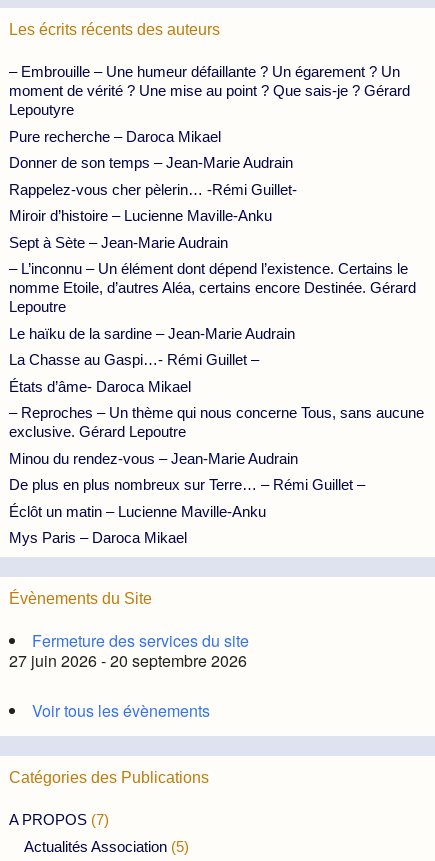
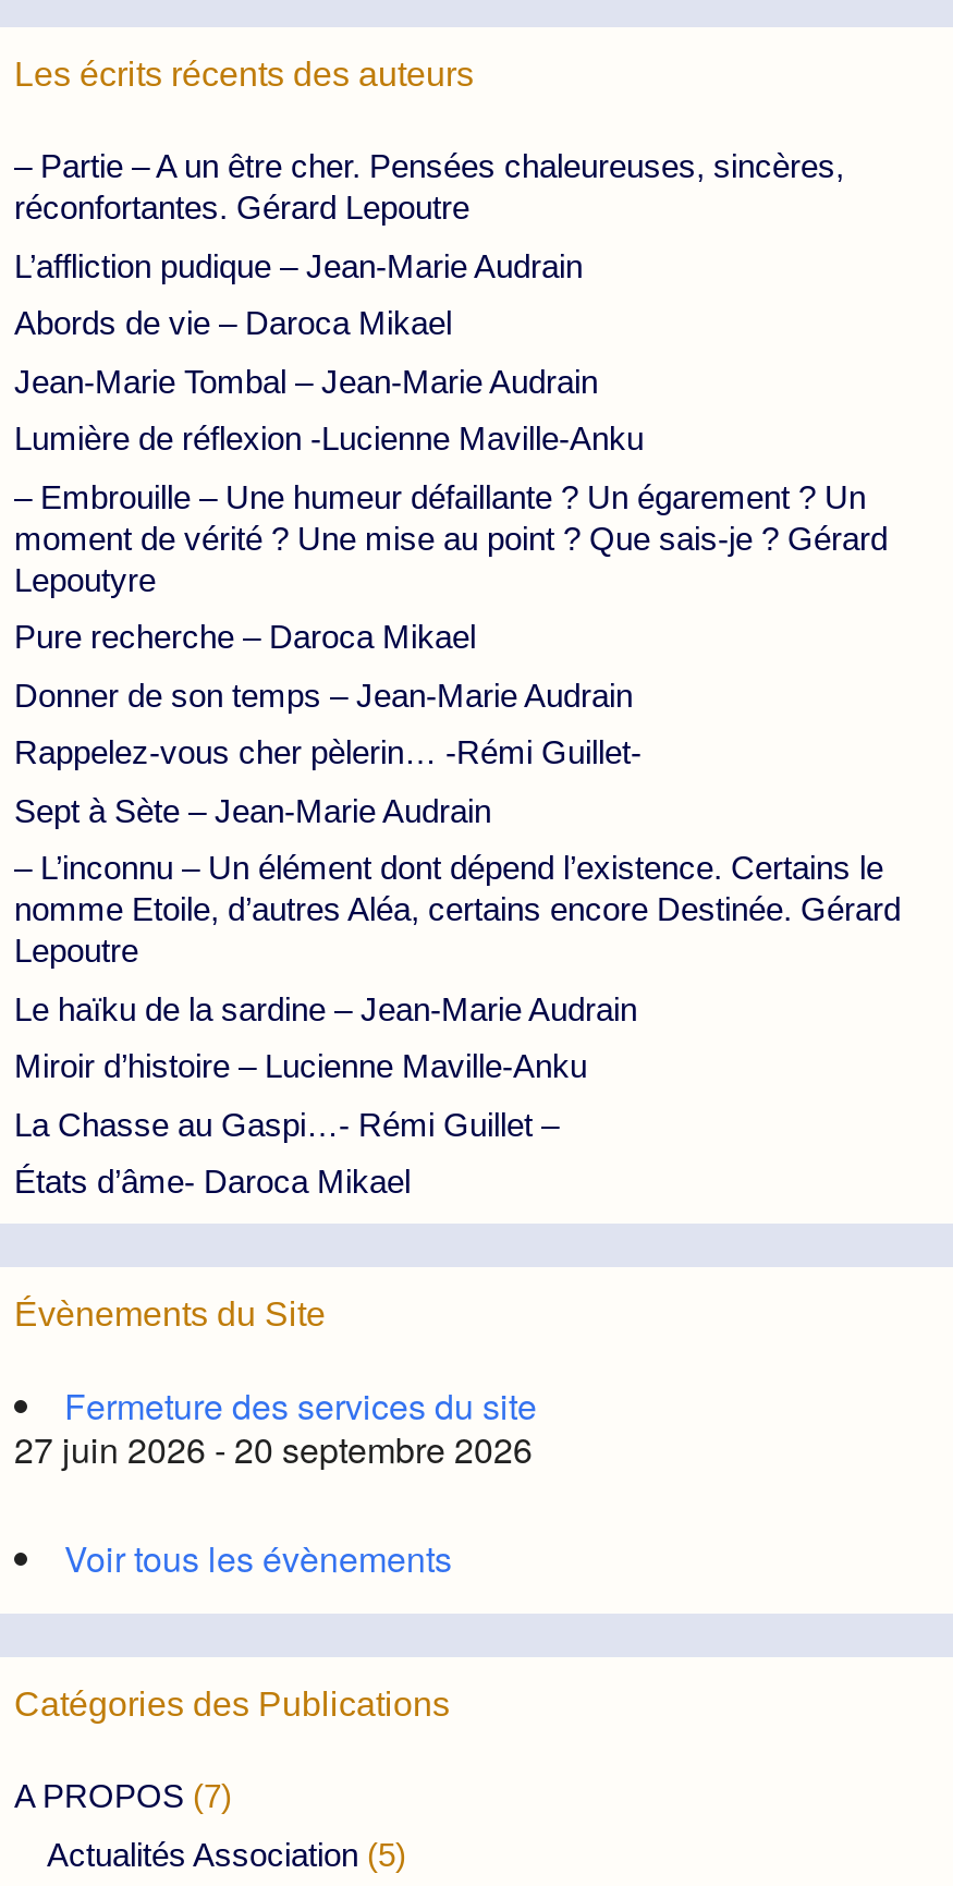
+ – Partie – A un être cher. Pensées chaleureuses, sincères,
+ réconfortantes. Gérard Lepoutre
+ L’affliction pudique – Jean-Marie Audrain
+ Abords de vie – Daroca Mikael
+ Jean-Marie Tombal – Jean-Marie Audrain
+ Lumière de réflexion -Lucienne Maville-Anku

moved down: – Embrouille – Une humeur défaillante ? Un égarement ? Un | moment de vérité ? Une mise au point ? Que sais-je ? Gérard | Lepoutyre | Pure recherche – Daroca Mikael | Donner de son temps – Jean-Marie Audrain | Rappelez-vous cher pèlerin… -Rémi Guillet-

moved down: Miroir d’histoire – Lucienne Maville-Anku

moved down: Sept à Sète – Jean-Marie Audrain | – L’inconnu – Un élément dont dépend l’existence. Certains le | nomme Etoile, d’autres Aléa, certains encore Destinée. Gérard | Lepoutre | Le haïku de la sardine – Jean-Marie Audrain

moved down: La Chasse au Gaspi…- Rémi Guillet – | États d’âme- Daroca Mikael

- – Reproches – Un thème qui nous concerne Tous, sans aucune
- exclusive. Gérard Lepoutre
- Minou du rendez-vous – Jean-Marie Audrain
- De plus en plus nombreux sur Terre… – Rémi Guillet –
- Éclôt un matin – Lucienne Maville-Anku
- Mys Paris – Daroca Mikael
